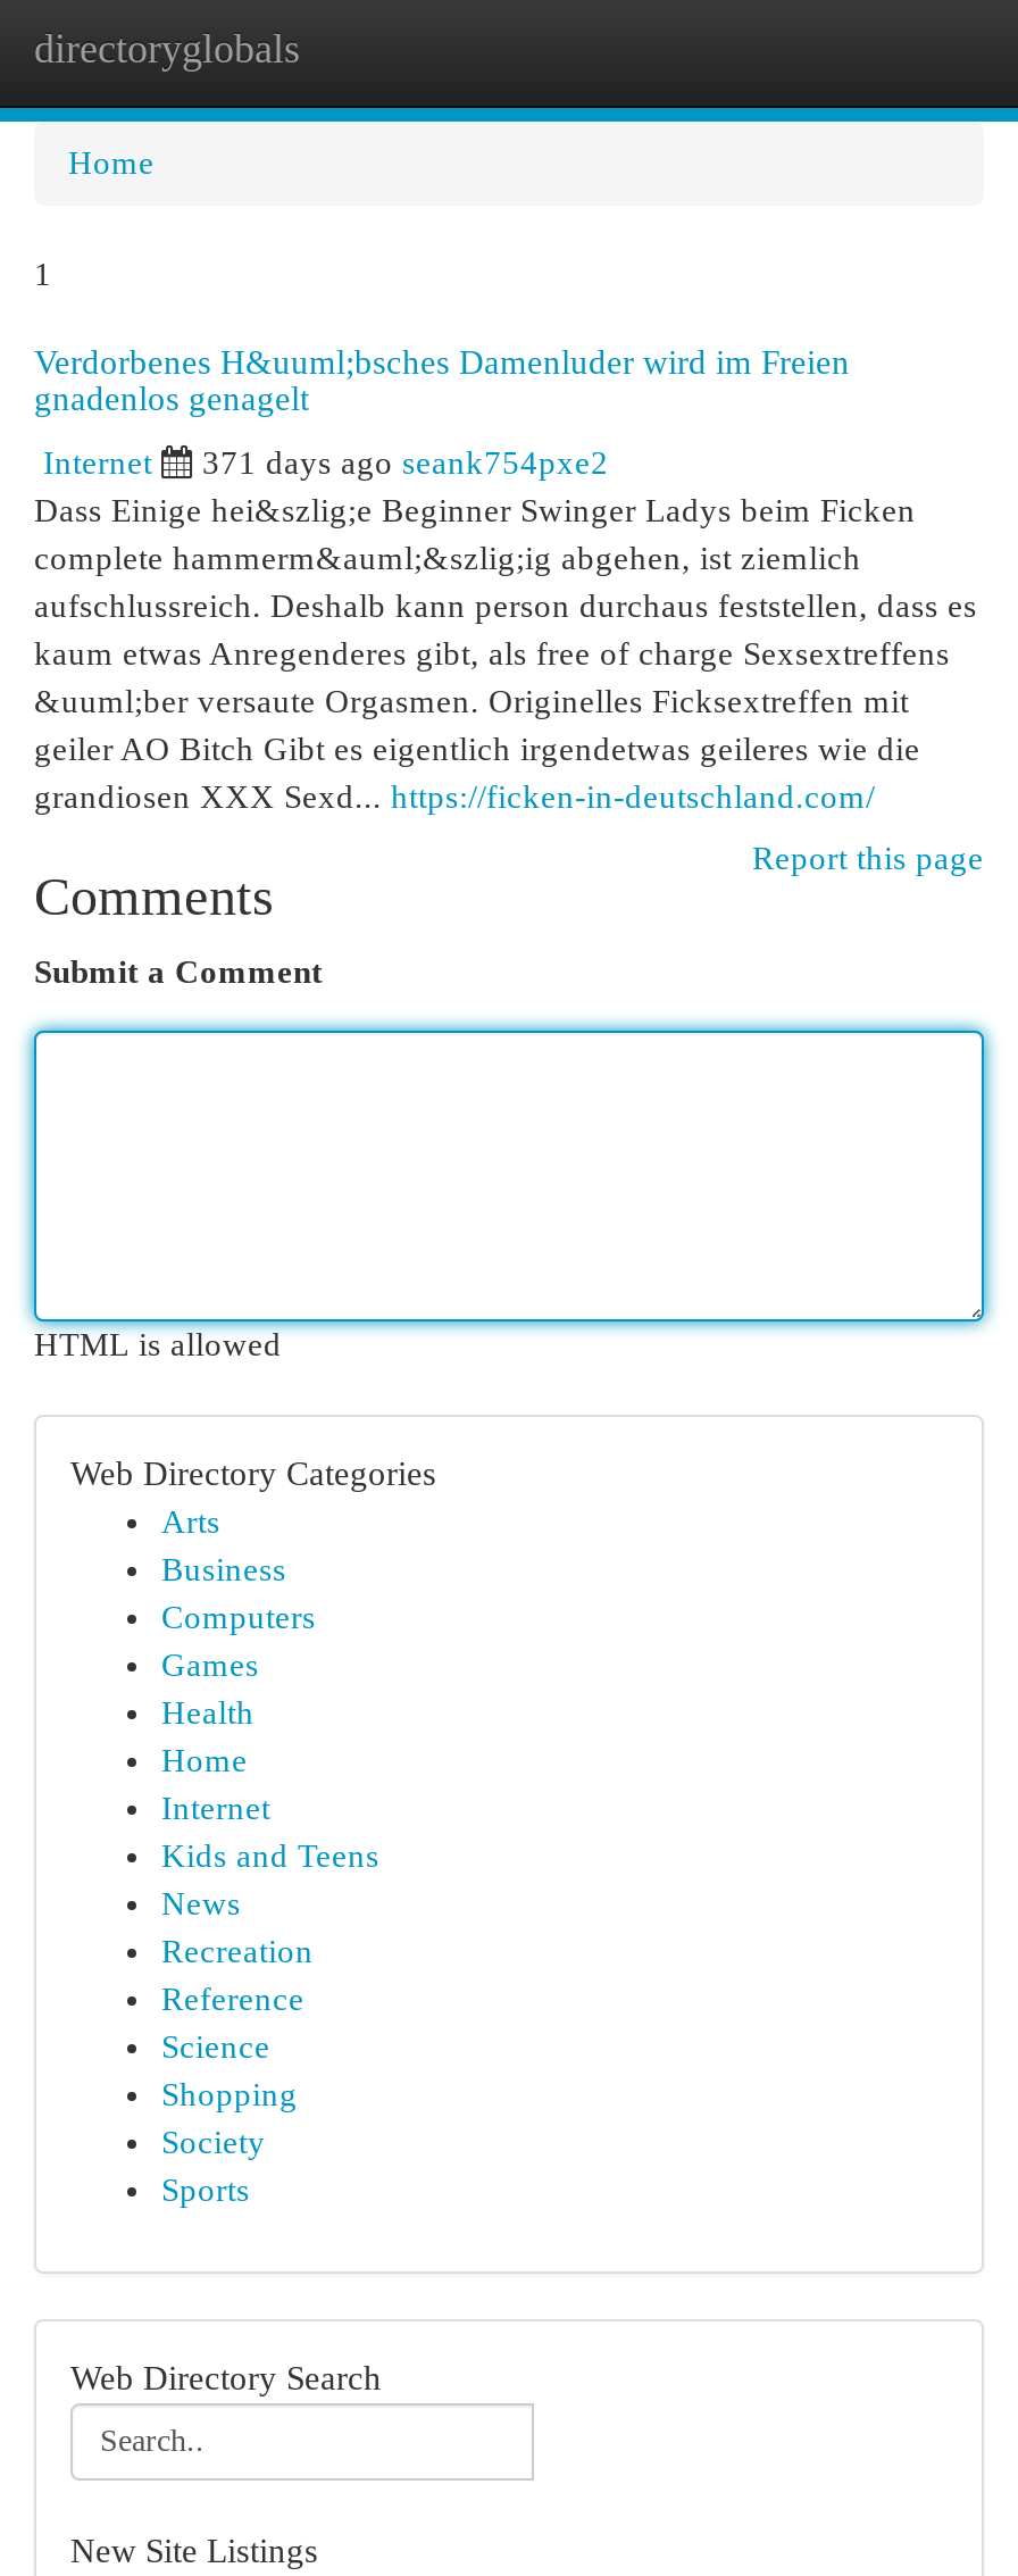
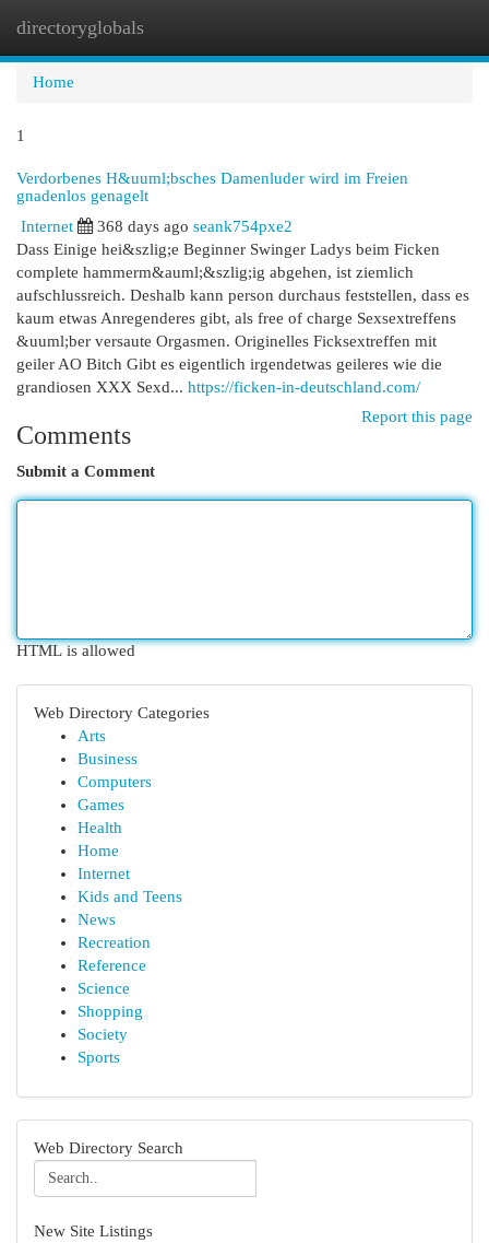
- 371 days ago seank754pxe2
+ 368 days ago seank754pxe2
